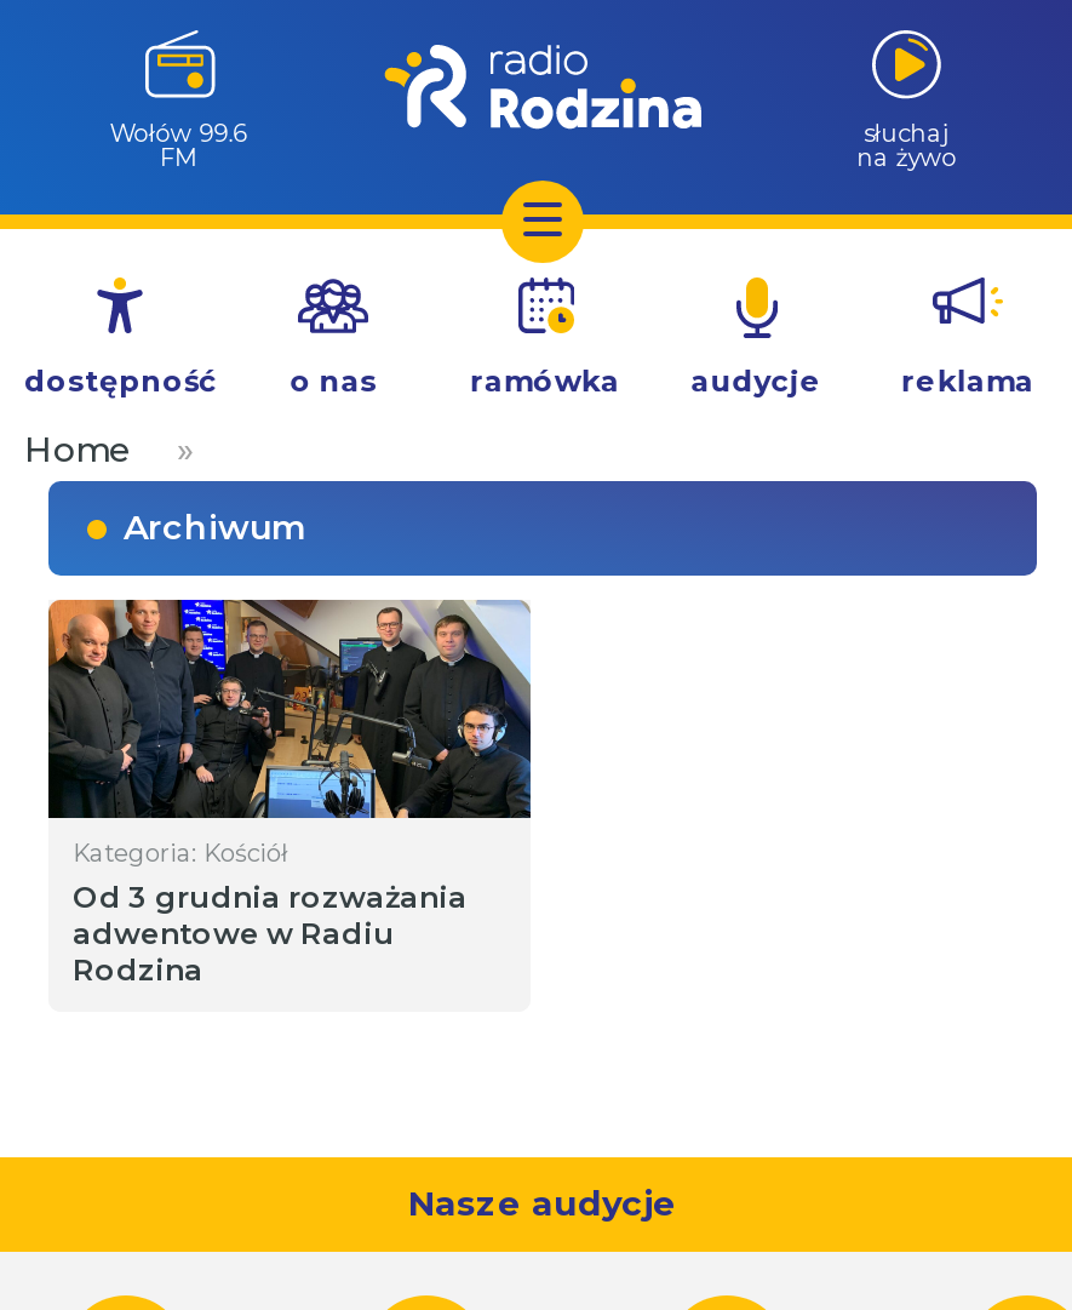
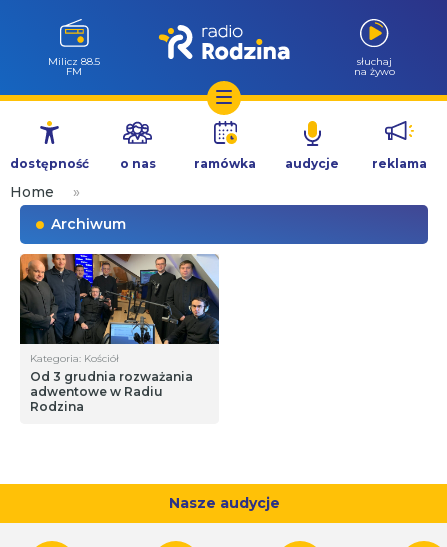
- Wołów 99.6
+ Milicz 88.5
